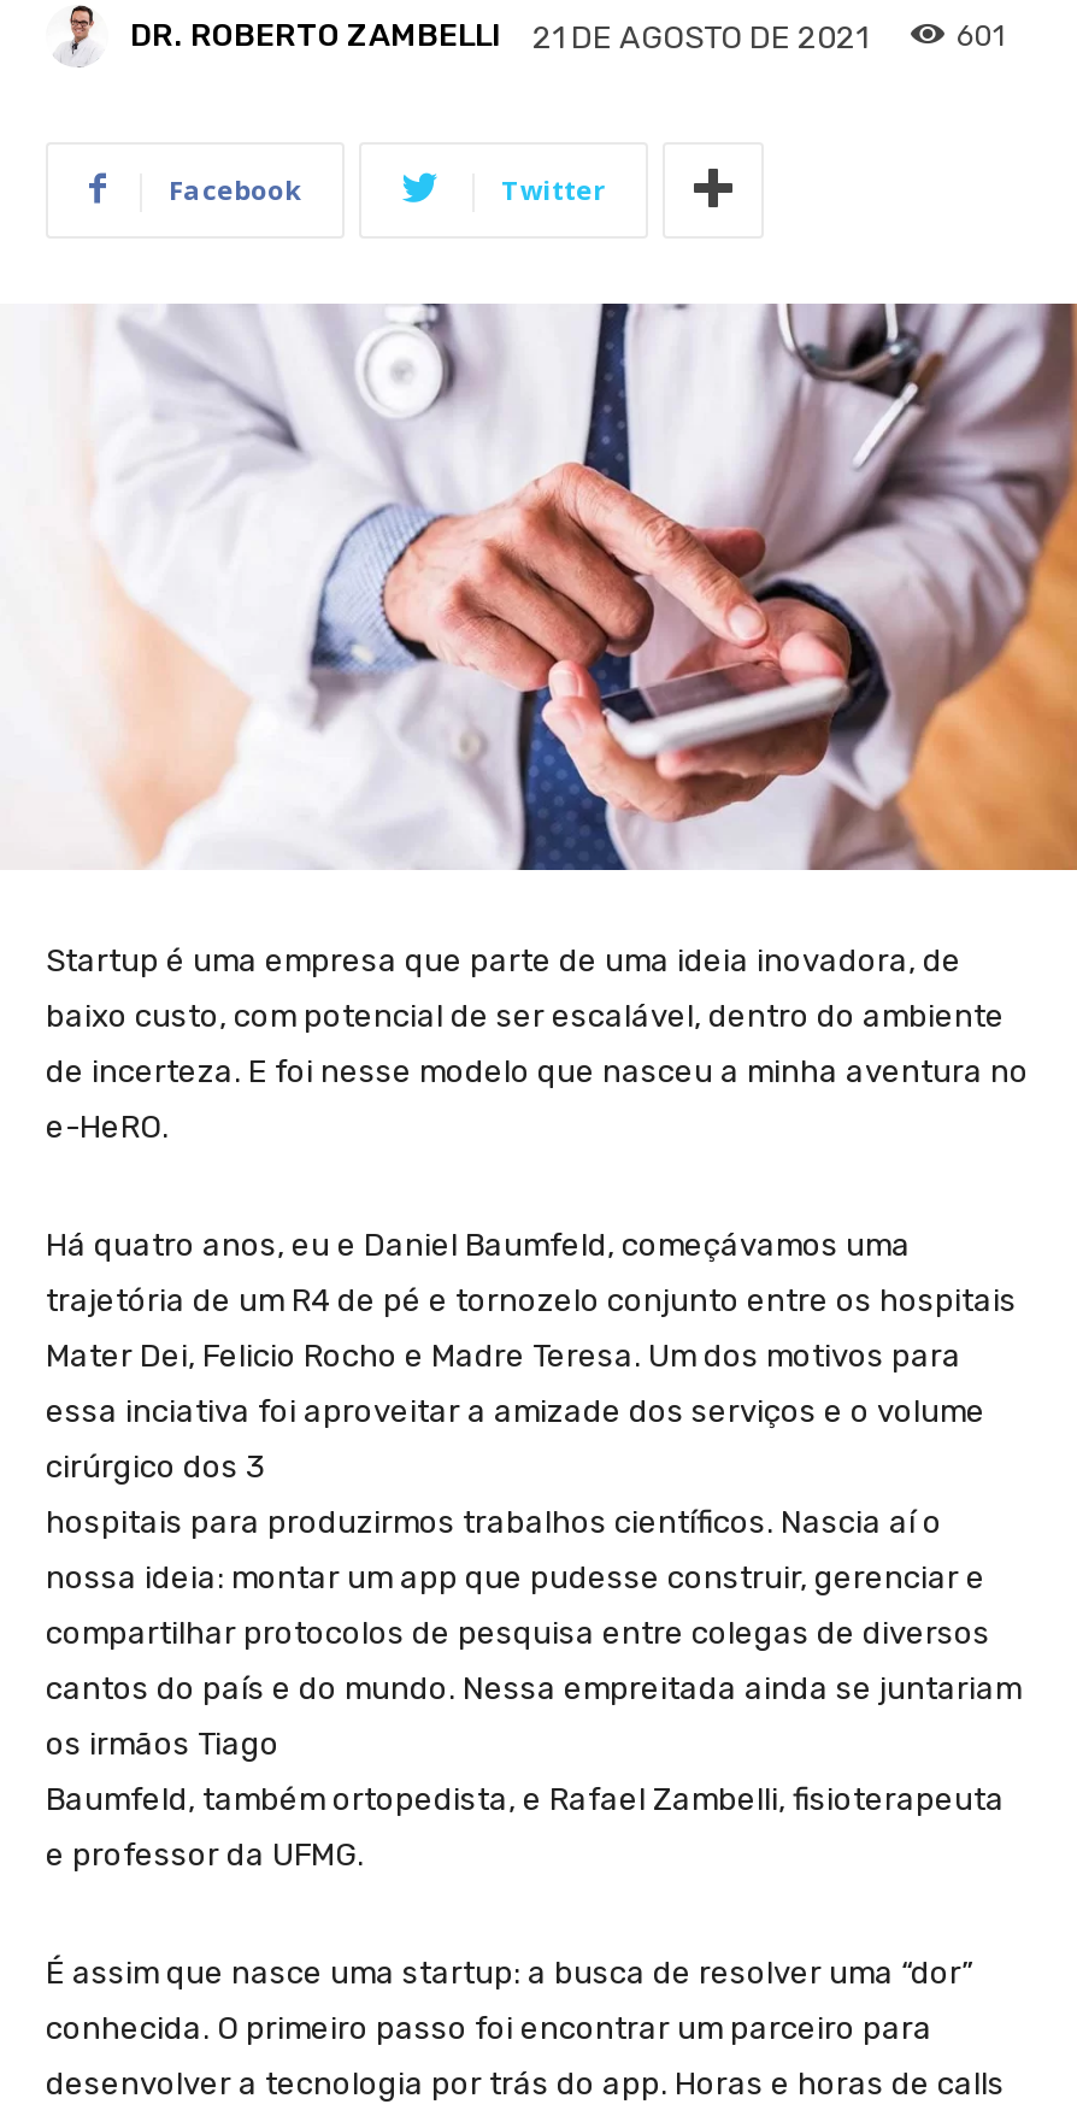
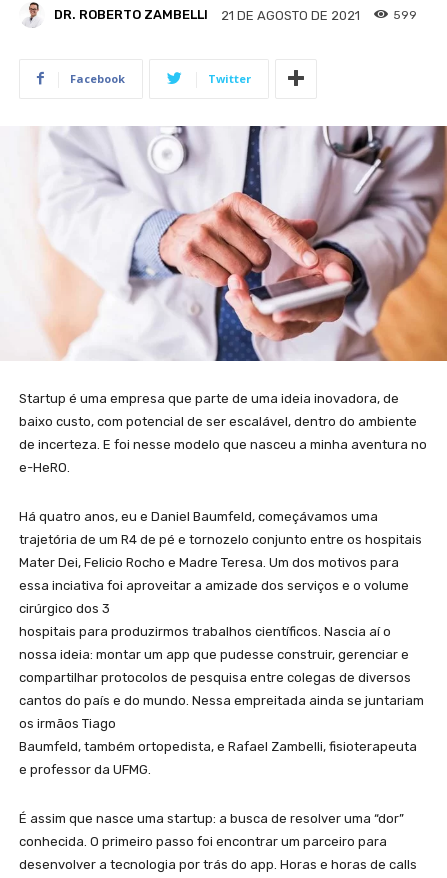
- 601
+ 599
